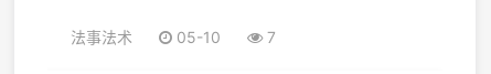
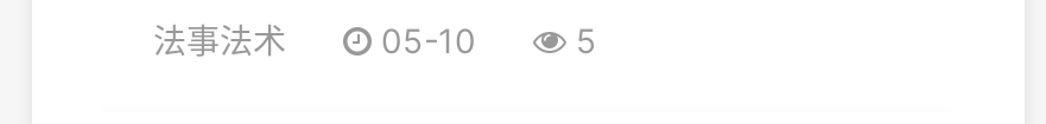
- 7
+ 5
